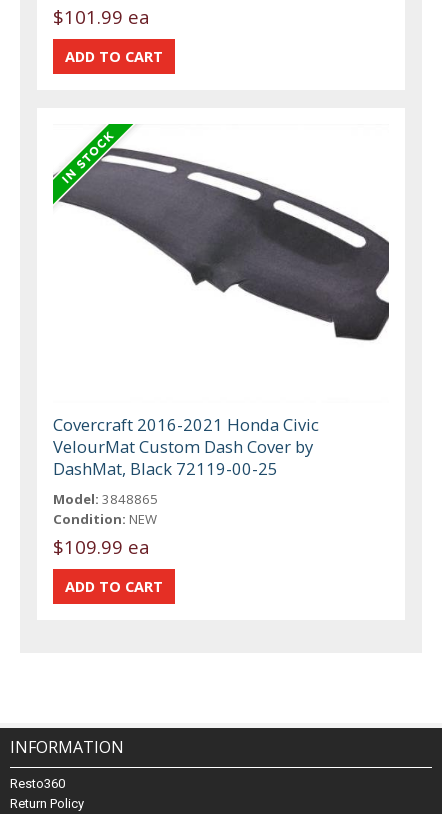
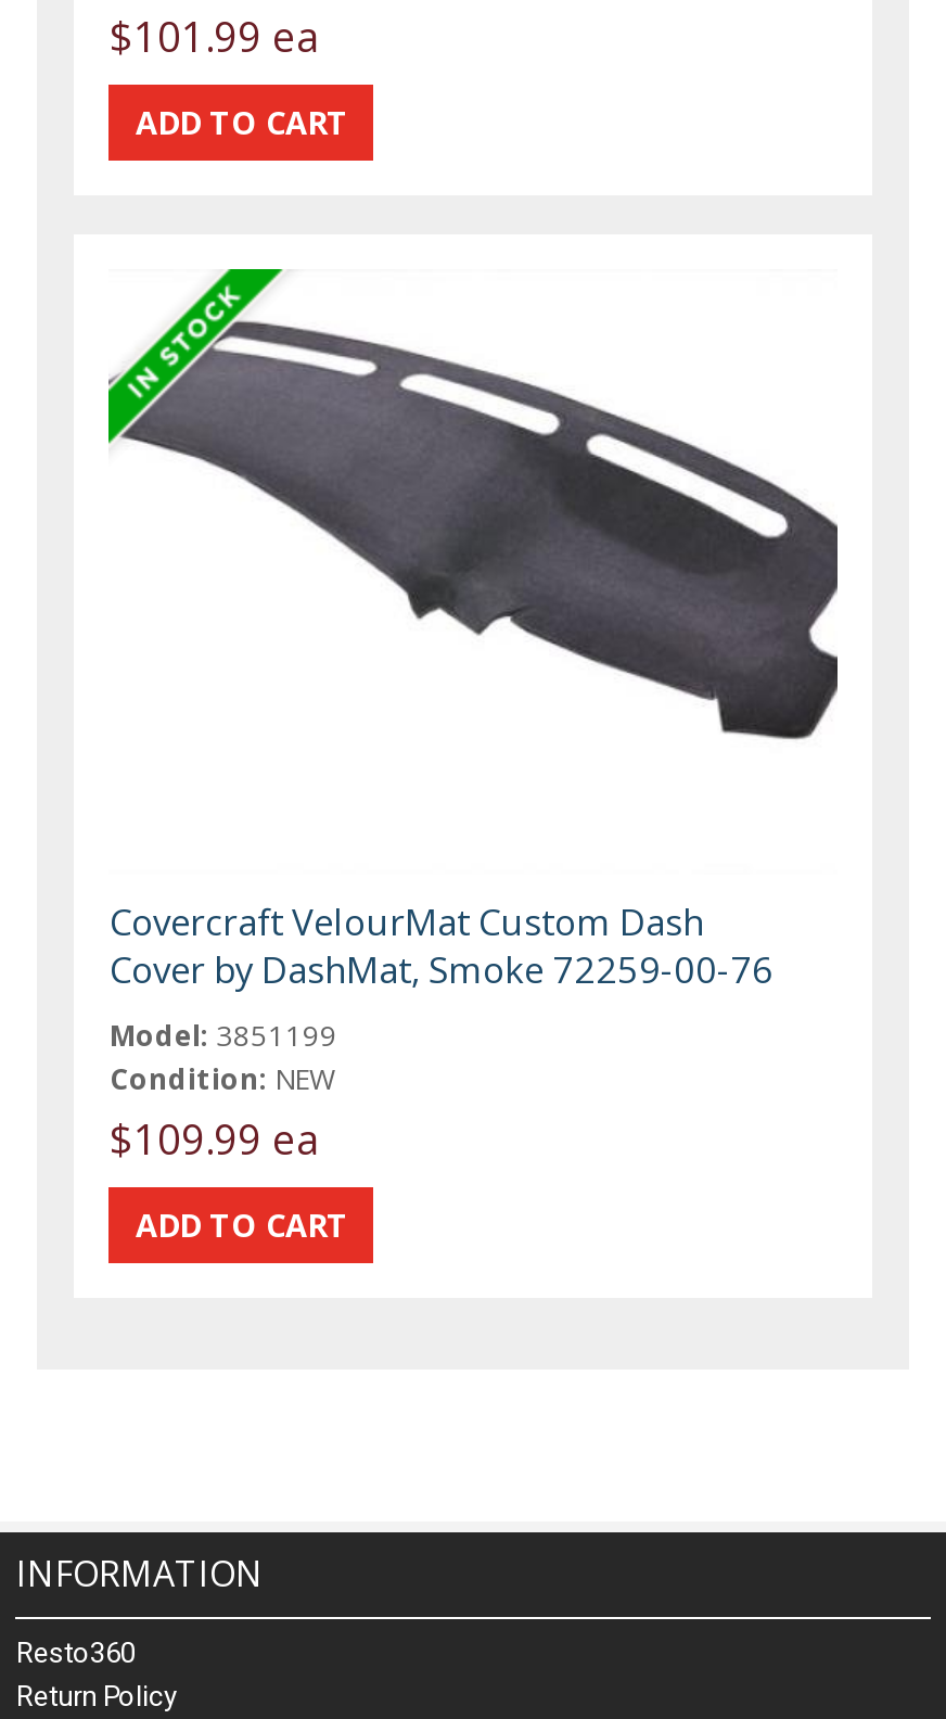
- Covercraft 2016-2021 Honda Civic
- VelourMat Custom Dash Cover by
- DashMat, Black 72119-00-25
- Model: 3848865
+ Covercraft VelourMat Custom Dash
+ Cover by DashMat, Smoke 72259-00-76
+ Model: 3851199
